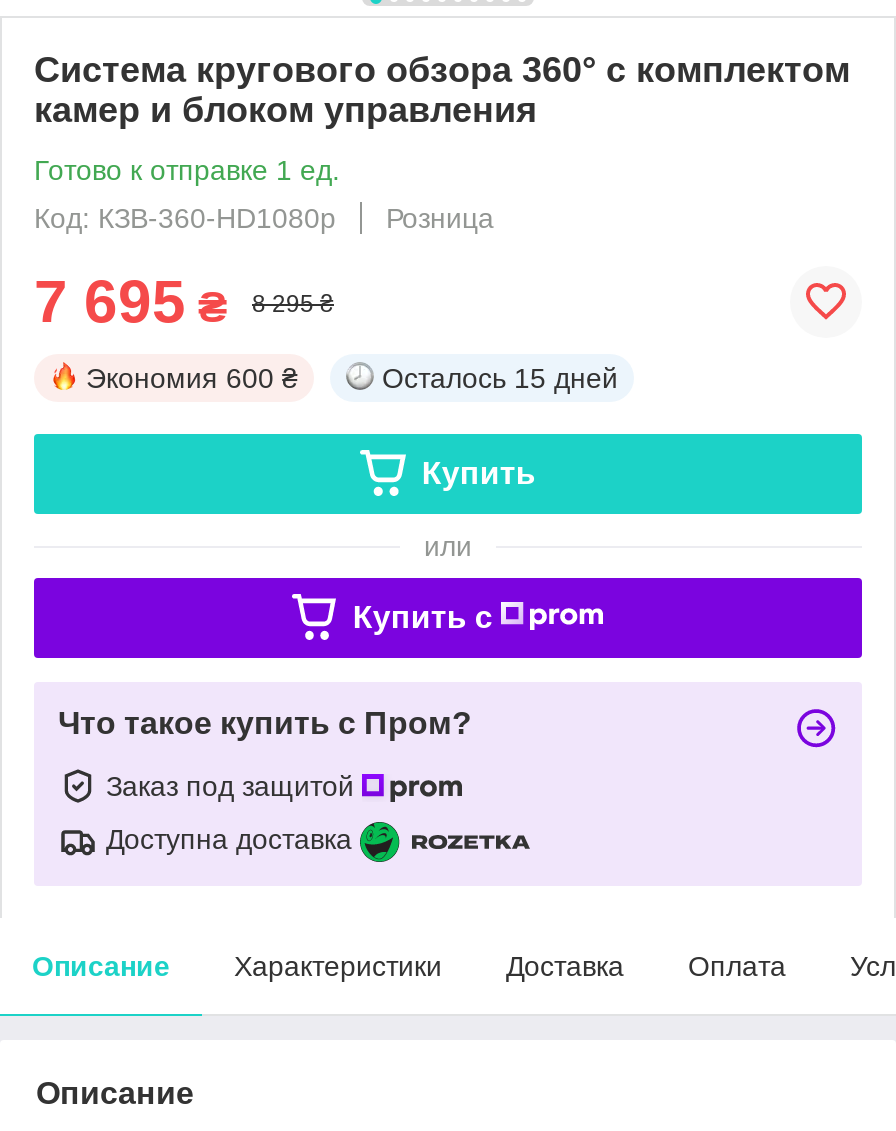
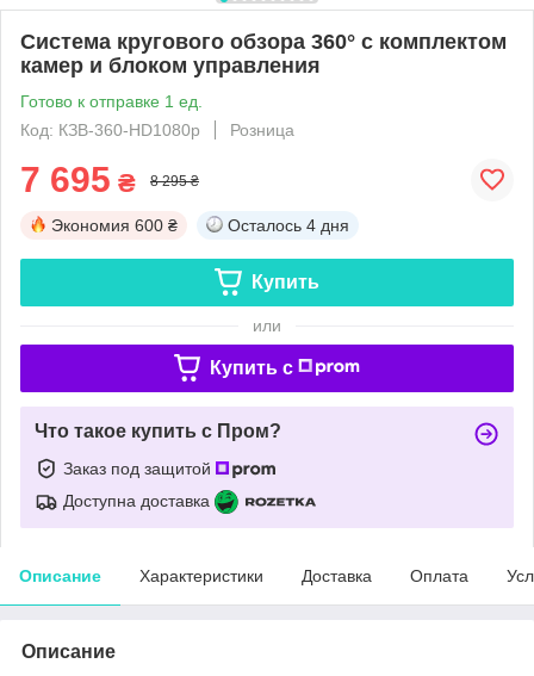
- Осталось 15 дней
+ Осталось 4 дня
